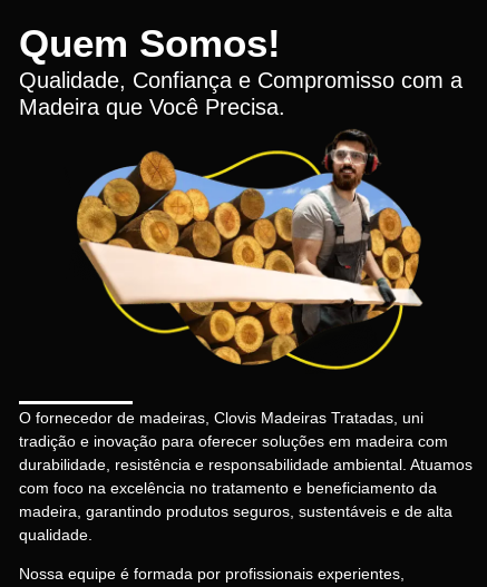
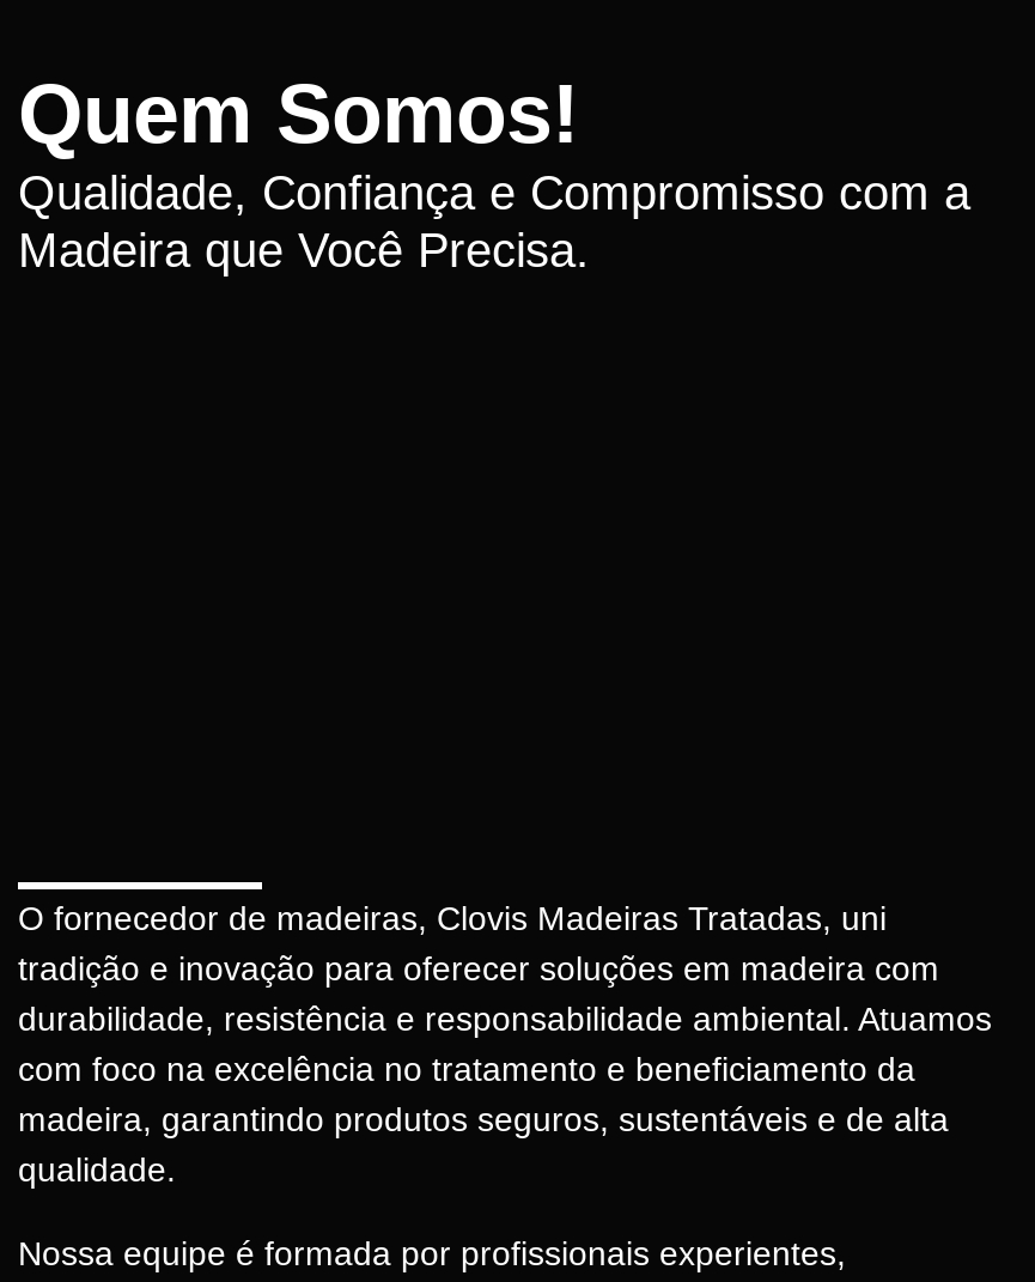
- [image]
